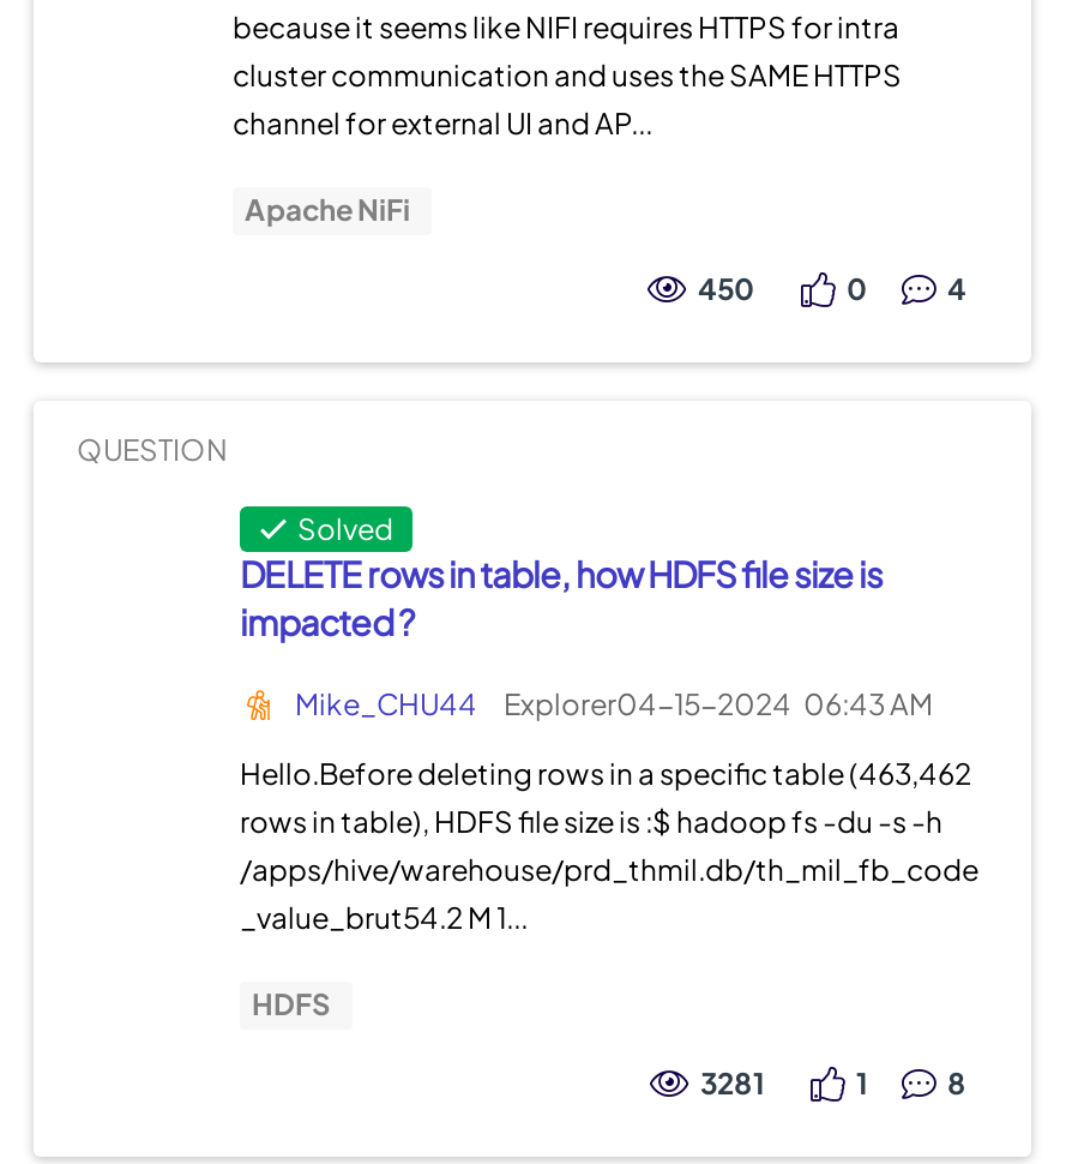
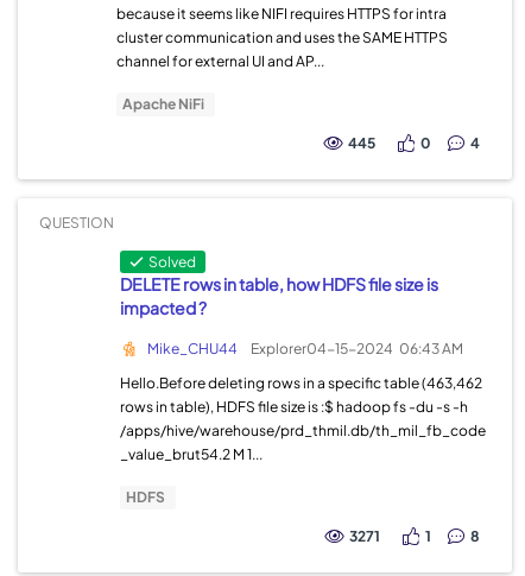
- 450
+ 445

- 3281
+ 3271
